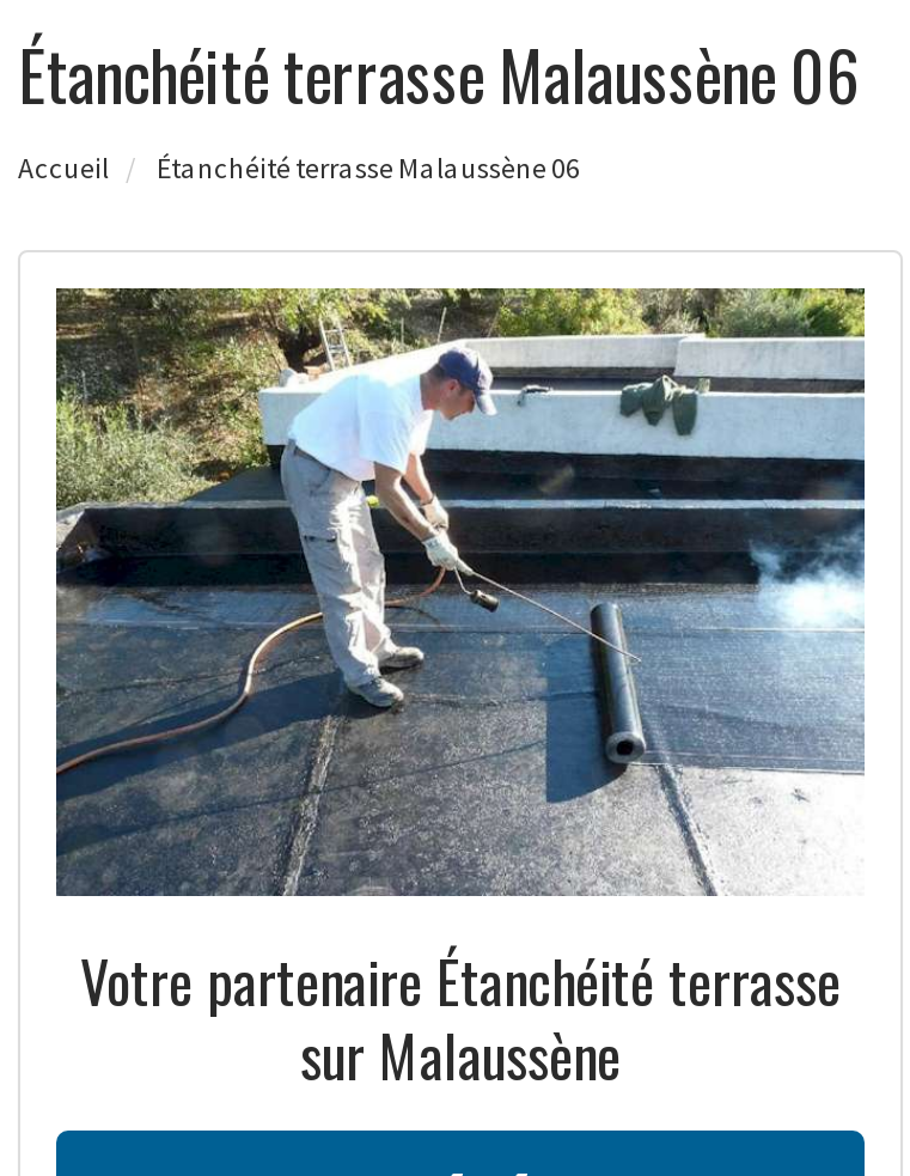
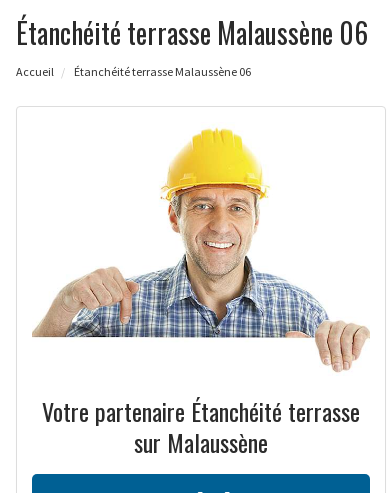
- [image]
+ [image]
